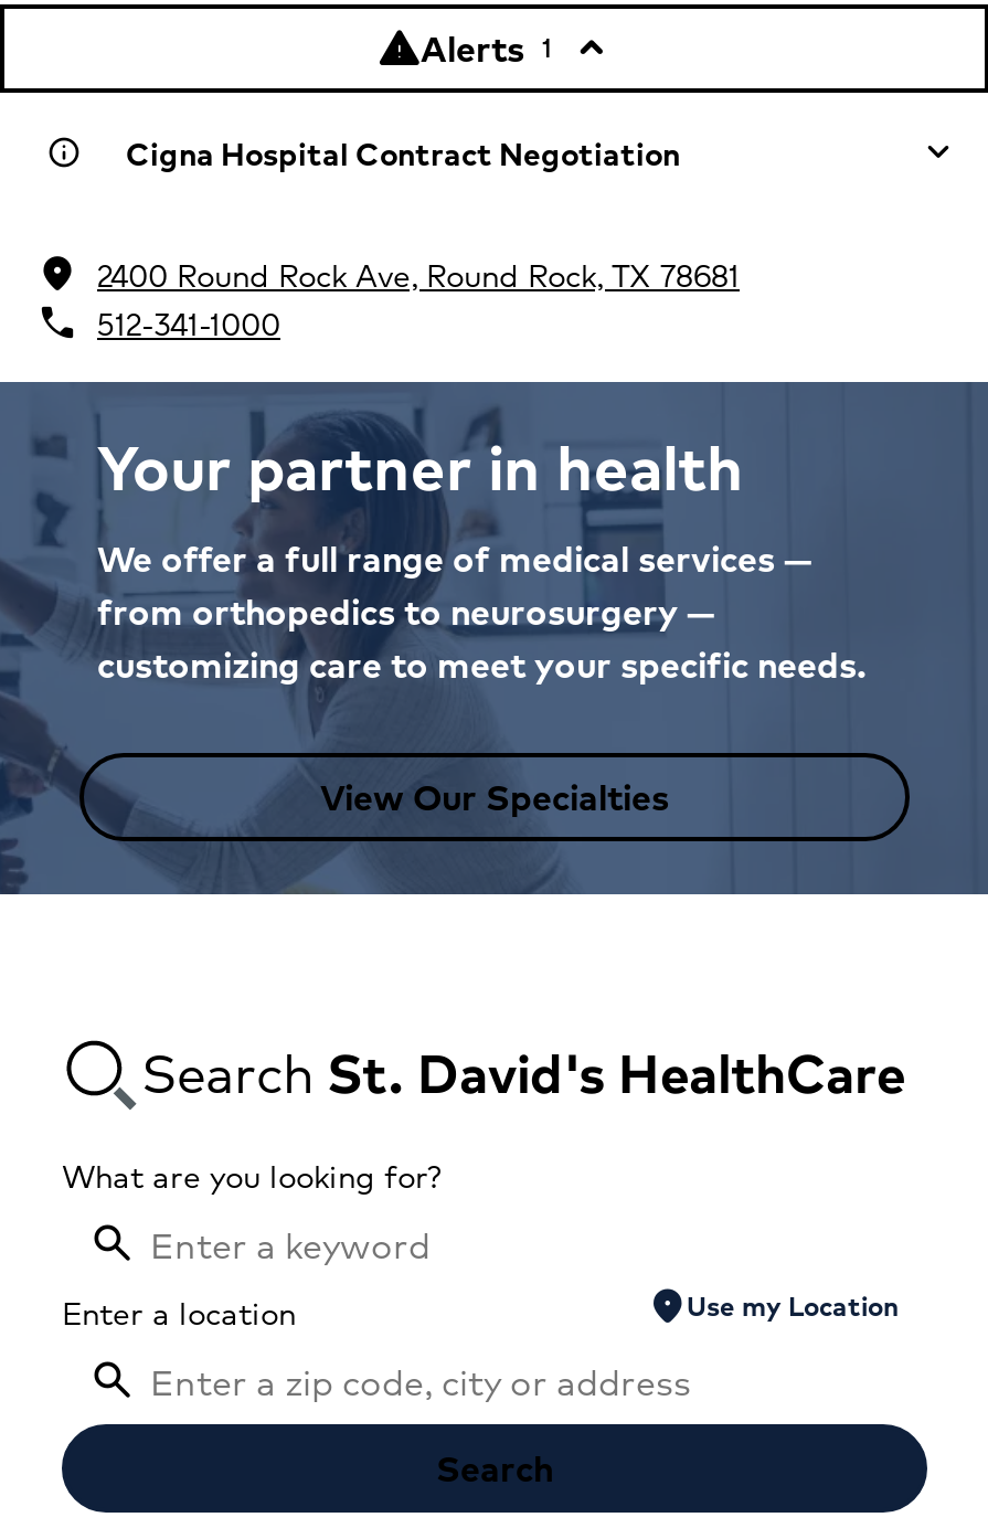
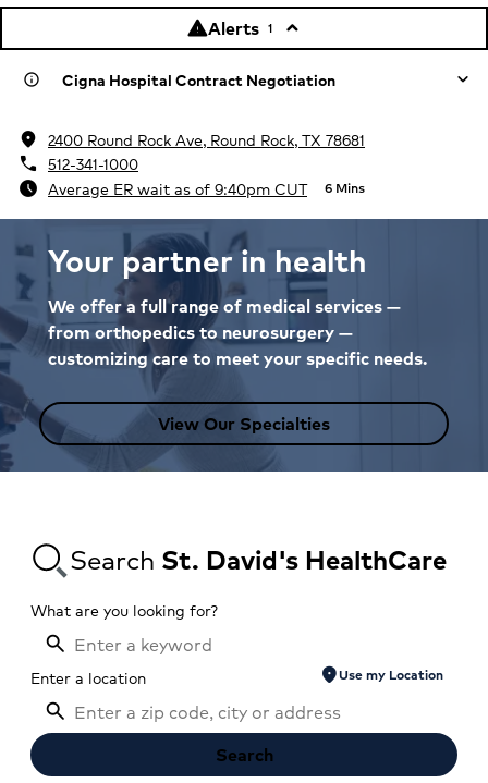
+ schedule Average ER wait as of 9:40pm CUT
+ 6 Mins
